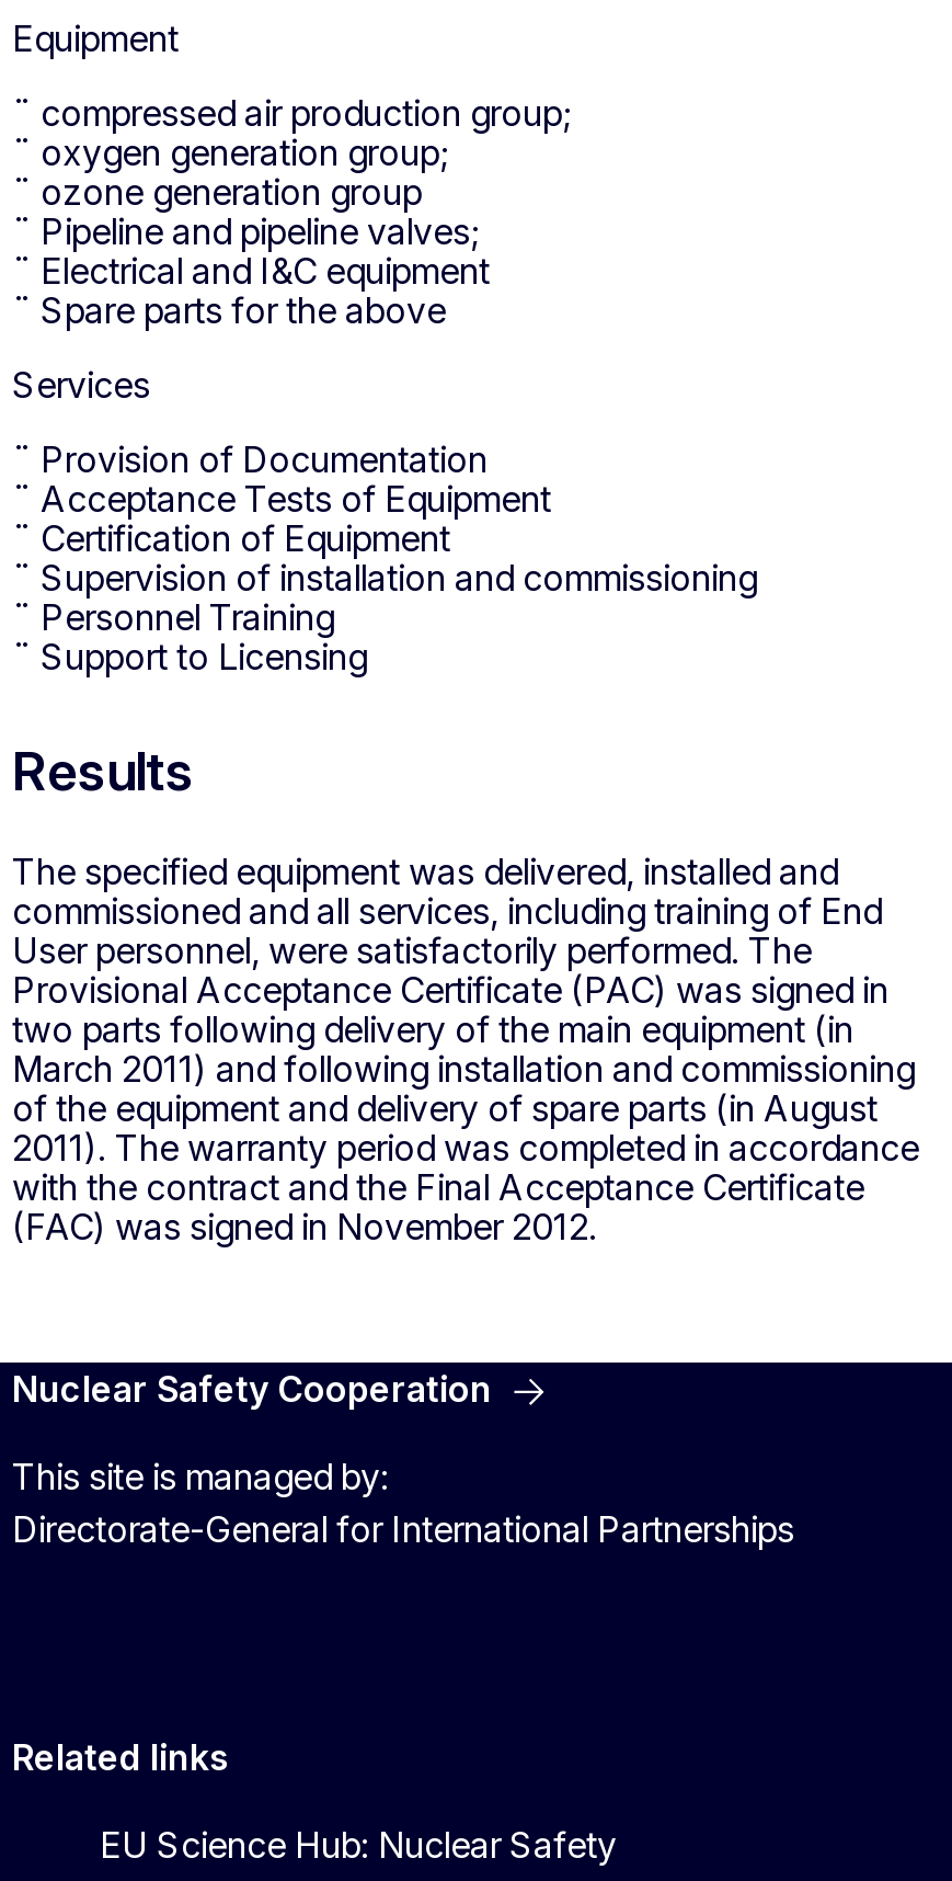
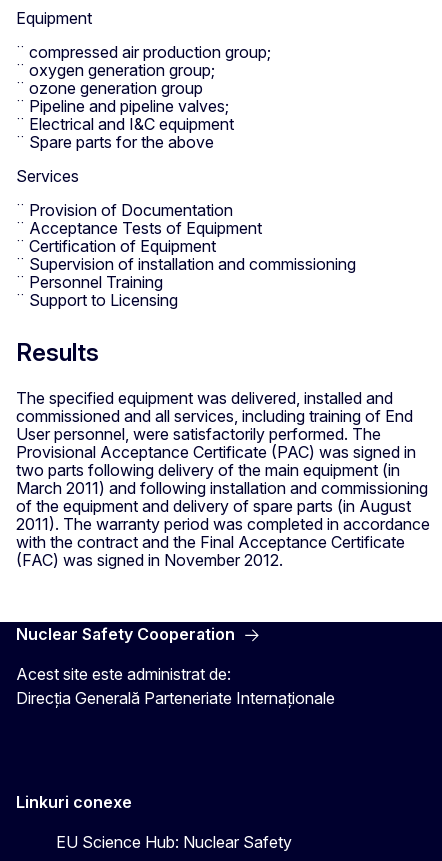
- This site is managed by:
- Directorate-General for International Partnerships
+ Acest site este administrat de:
+ Direcția Generală Parteneriate Internaționale

- Related links
+ Linkuri conexe
